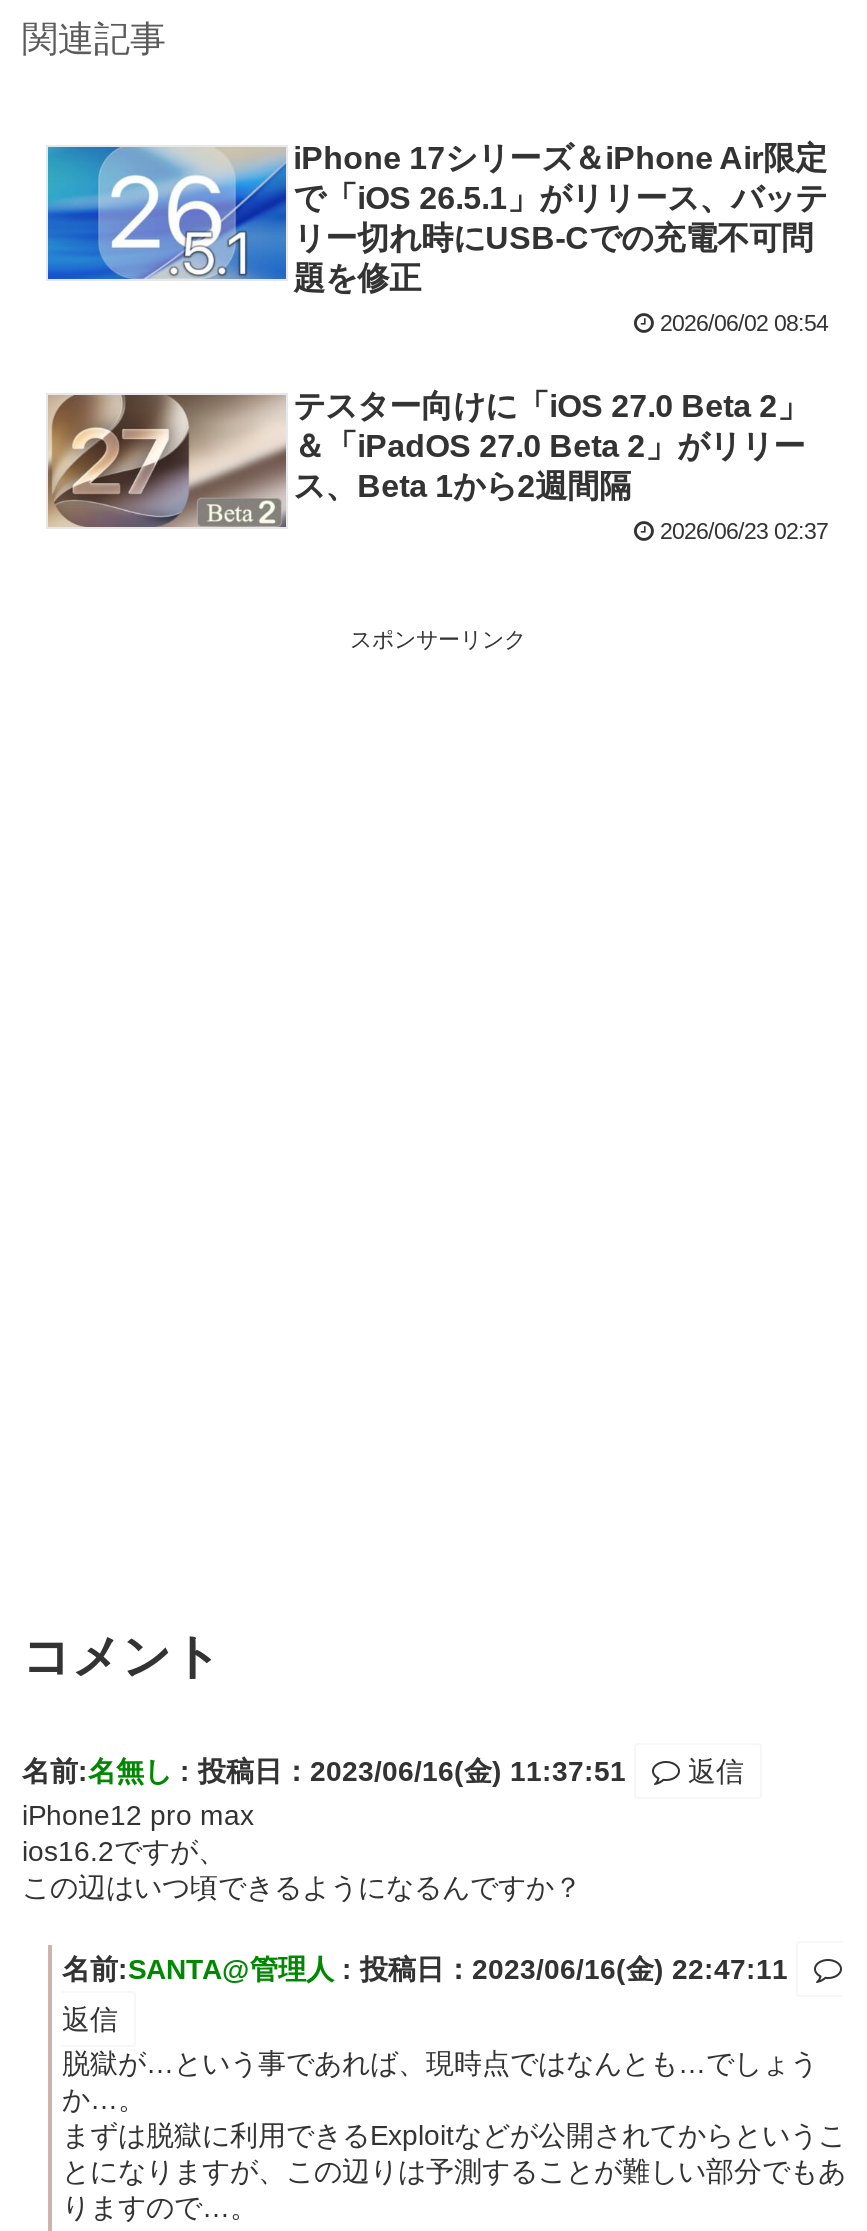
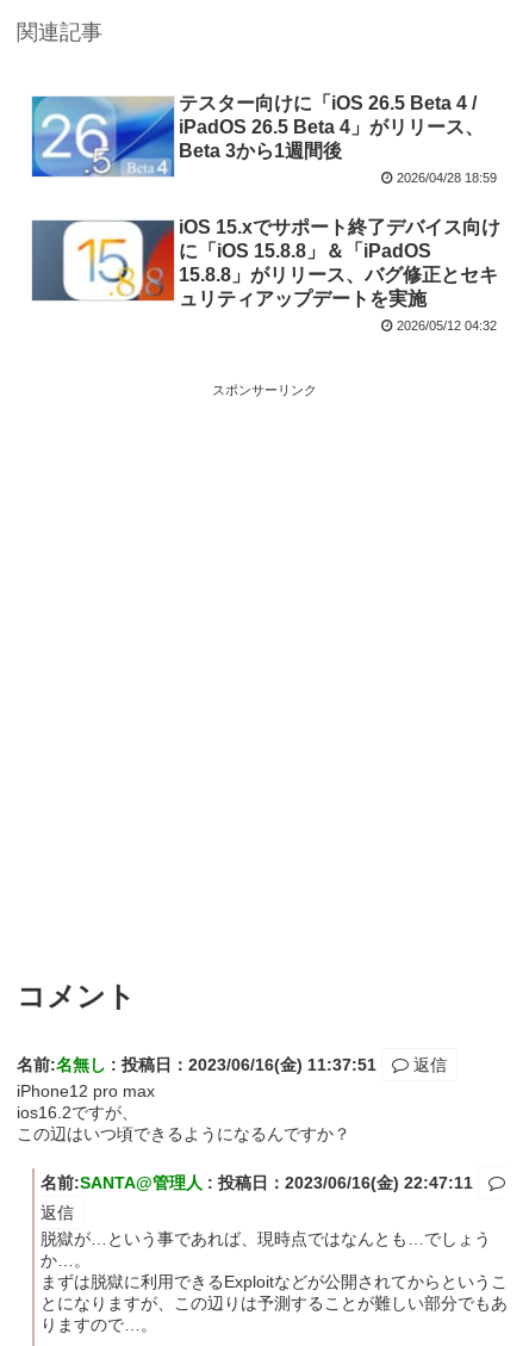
- [image]
- iPhone 17シリーズ＆iPhone Air限定
- で「iOS 26.5.1」がリリース、バッテ
- リー切れ時にUSB-Cでの充電不可問
- 題を修正
+ [image]
+ テスター向けに「iOS 26.5 Beta 4 /
+ iPadOS 26.5 Beta 4」がリリース、
+ Beta 3から1週間後

- 2026/06/02 08:54
+ 2026/04/28 18:59

- [image]
- テスター向けに「iOS 27.0 Beta 2」
- ＆「iPadOS 27.0 Beta 2」がリリー
- ス、Beta 1から2週間隔
+ [image]
+ iOS 15.xでサポート終了デバイス向け
+ に「iOS 15.8.8」＆「iPadOS
+ 15.8.8」がリリース、バグ修正とセキ
+ ュリティアップデートを実施

- 2026/06/23 02:37
+ 2026/05/12 04:32
